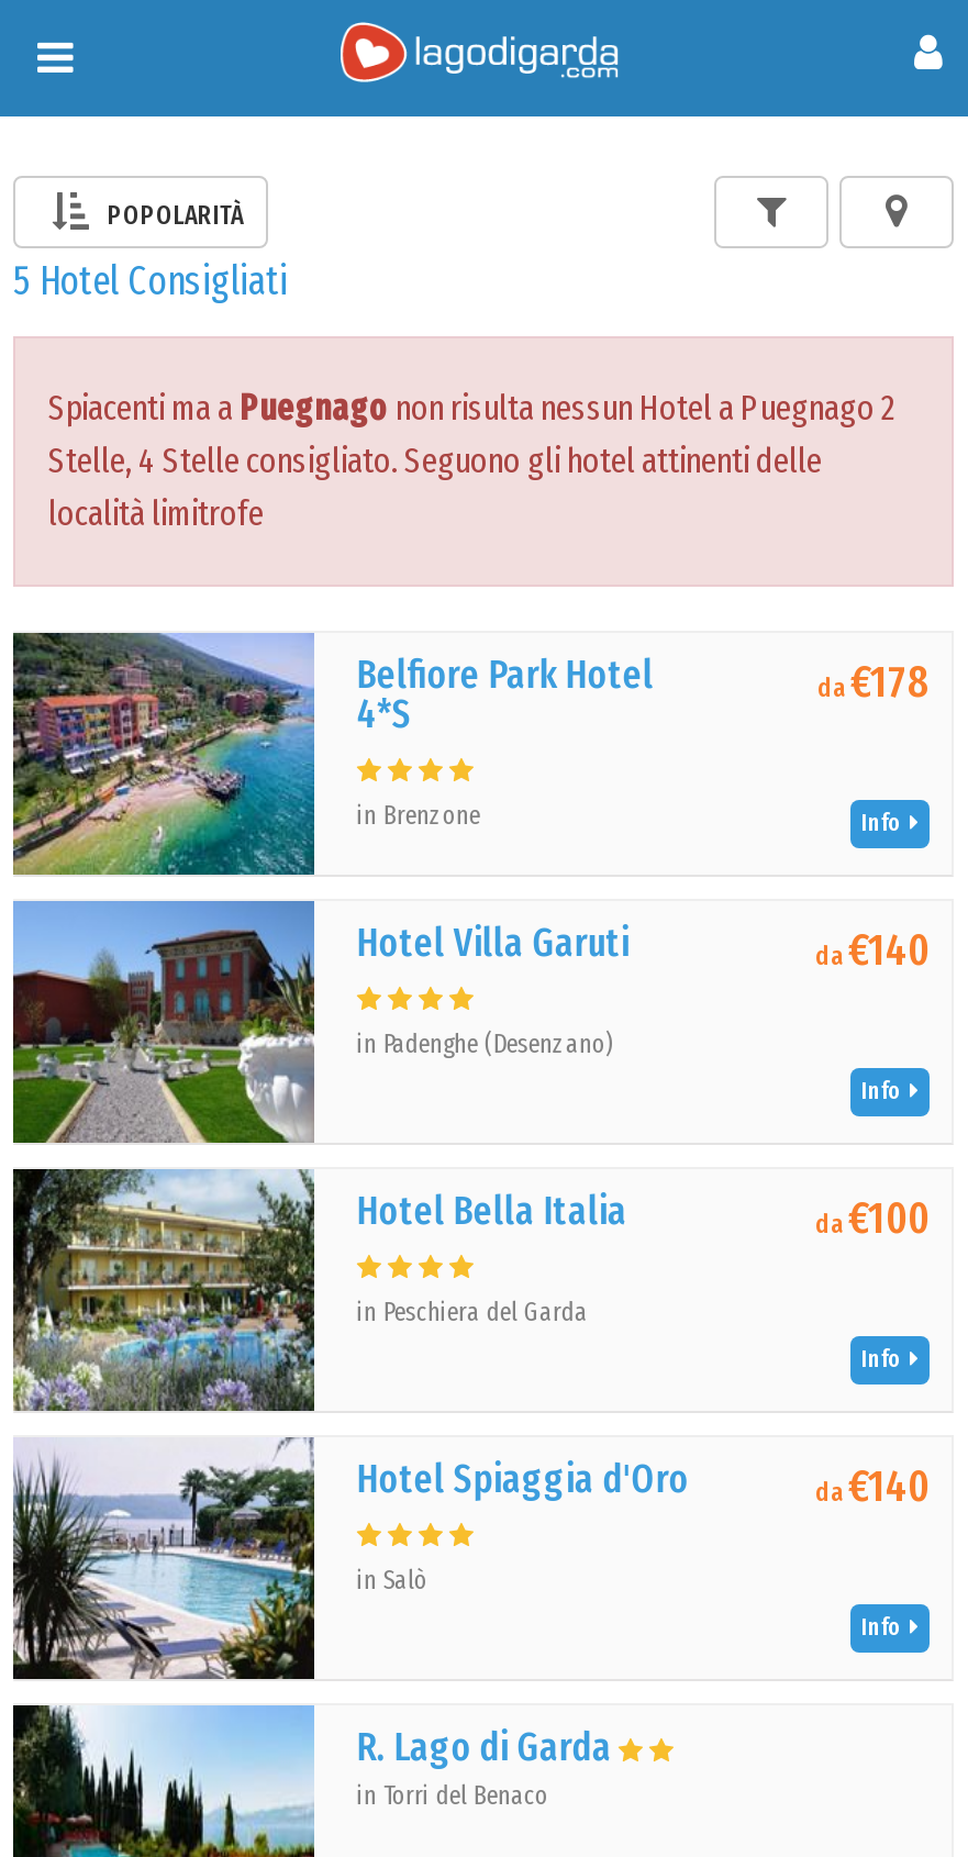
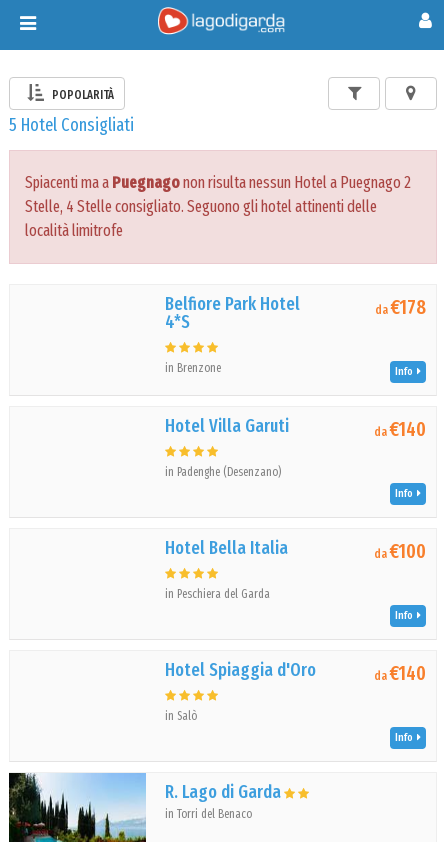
- [image]

- [image]

- [image]

- [image]
